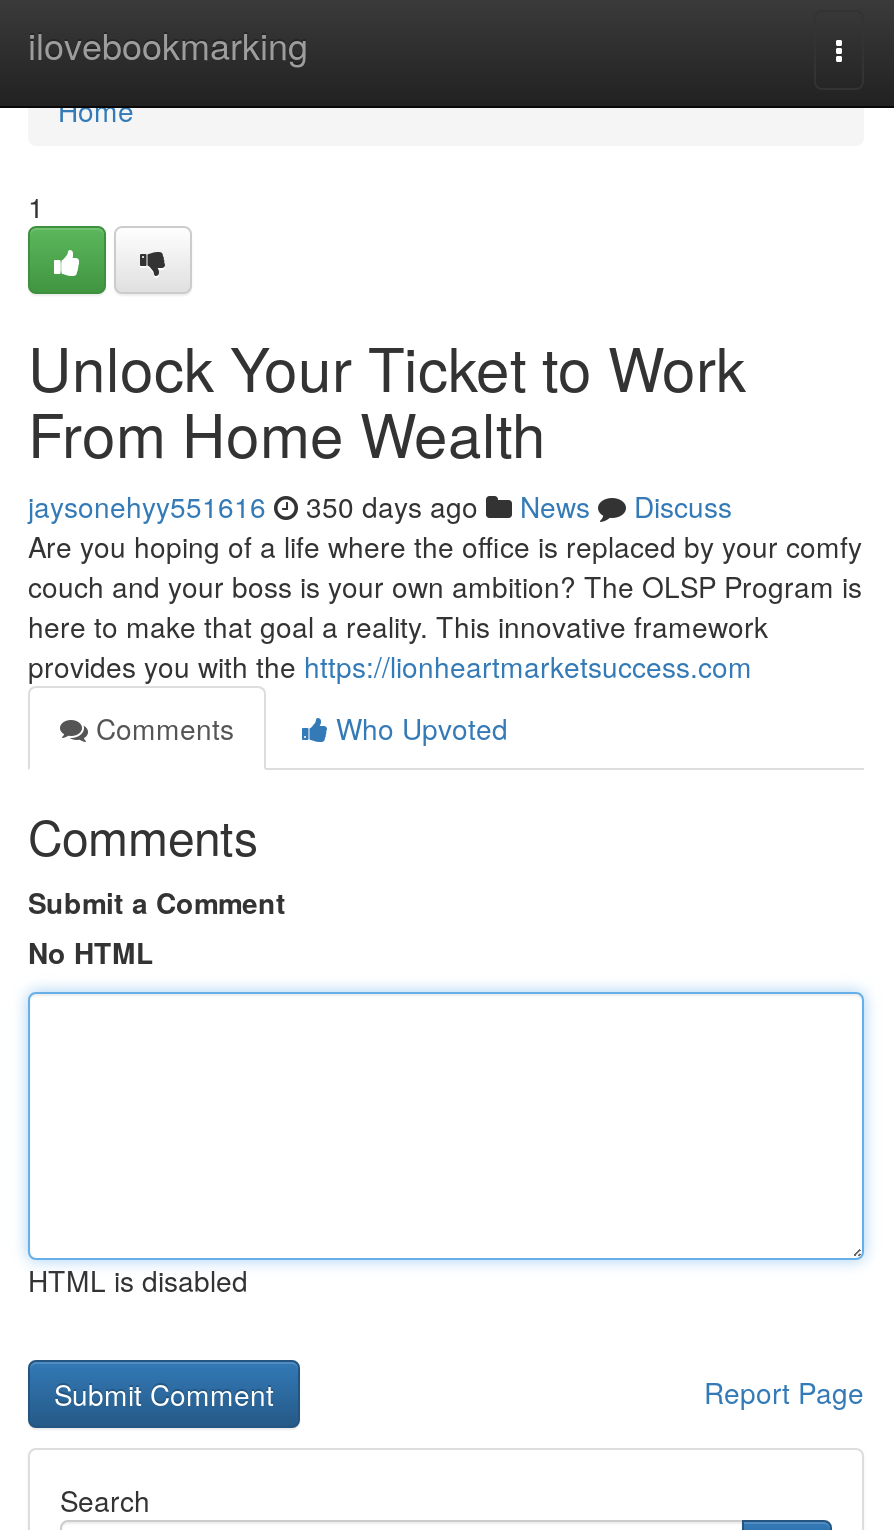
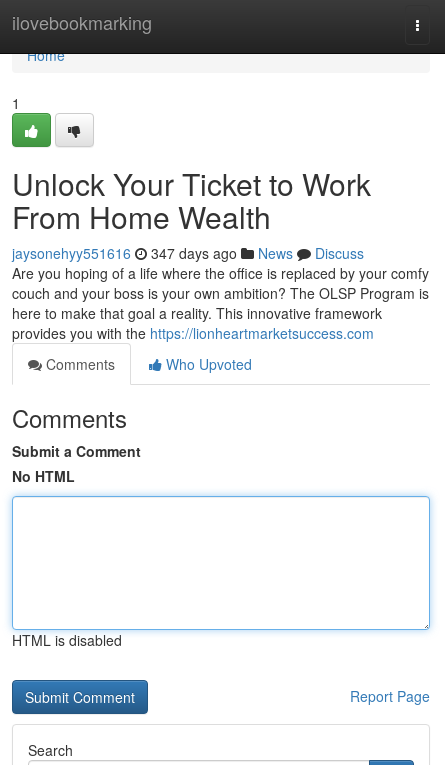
- jaysonehyy551616 350 days ago News Discuss
+ jaysonehyy551616 347 days ago News Discuss
